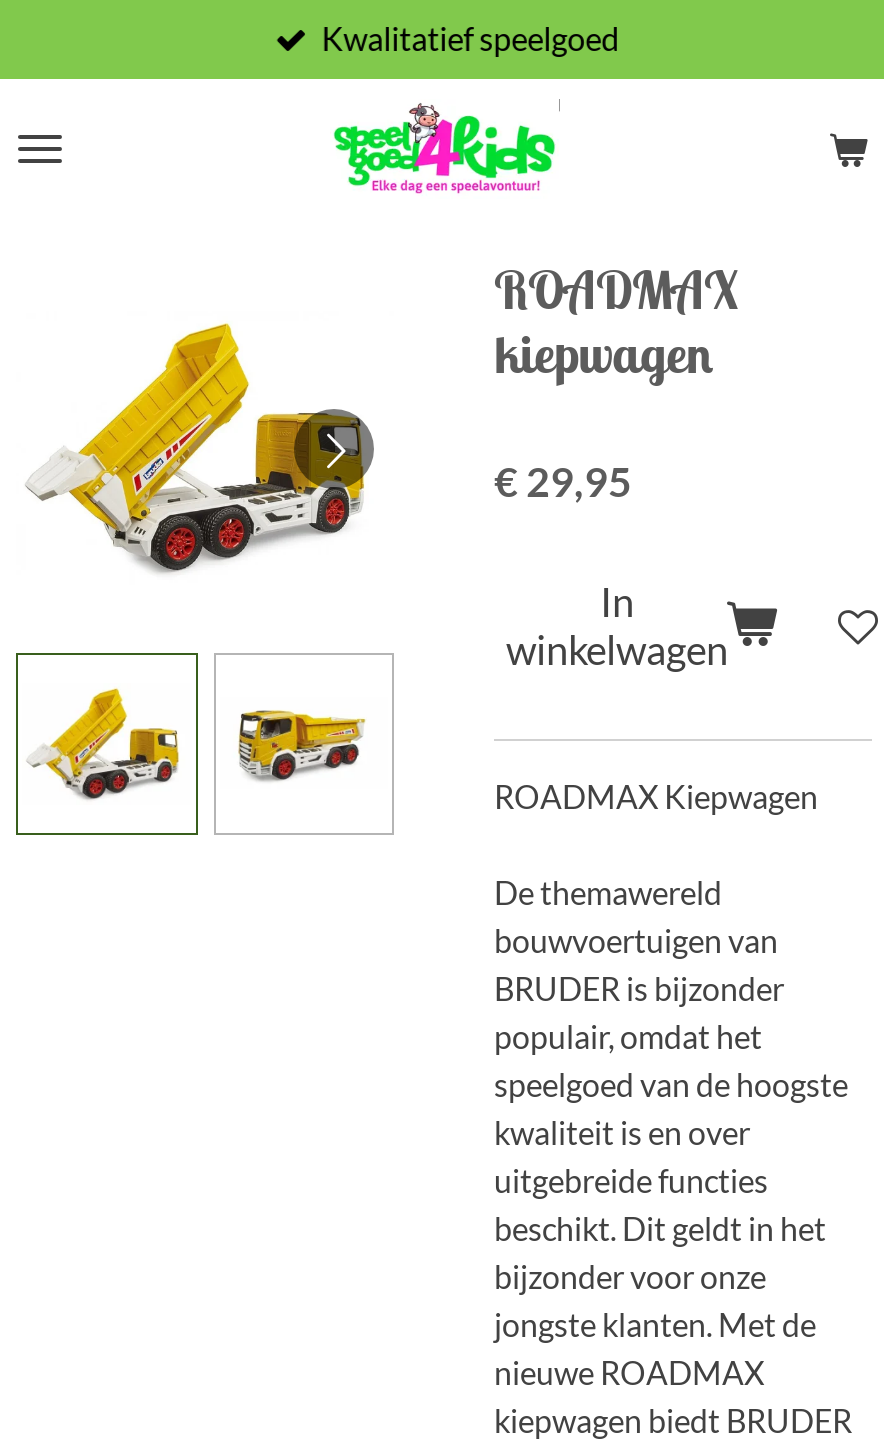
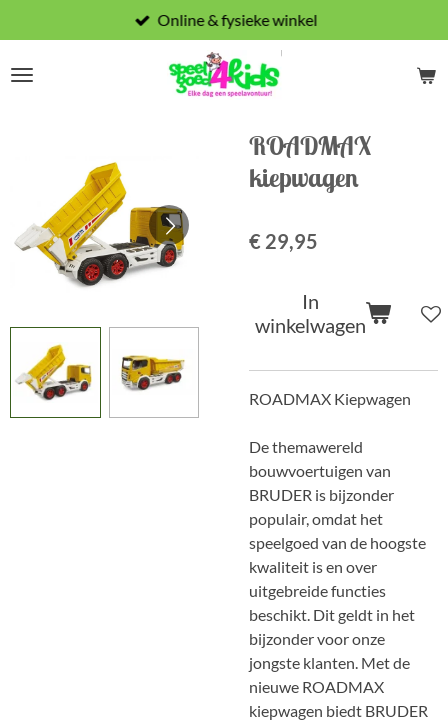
- Kwalitatief speelgoed
+ Online & fysieke winkel
